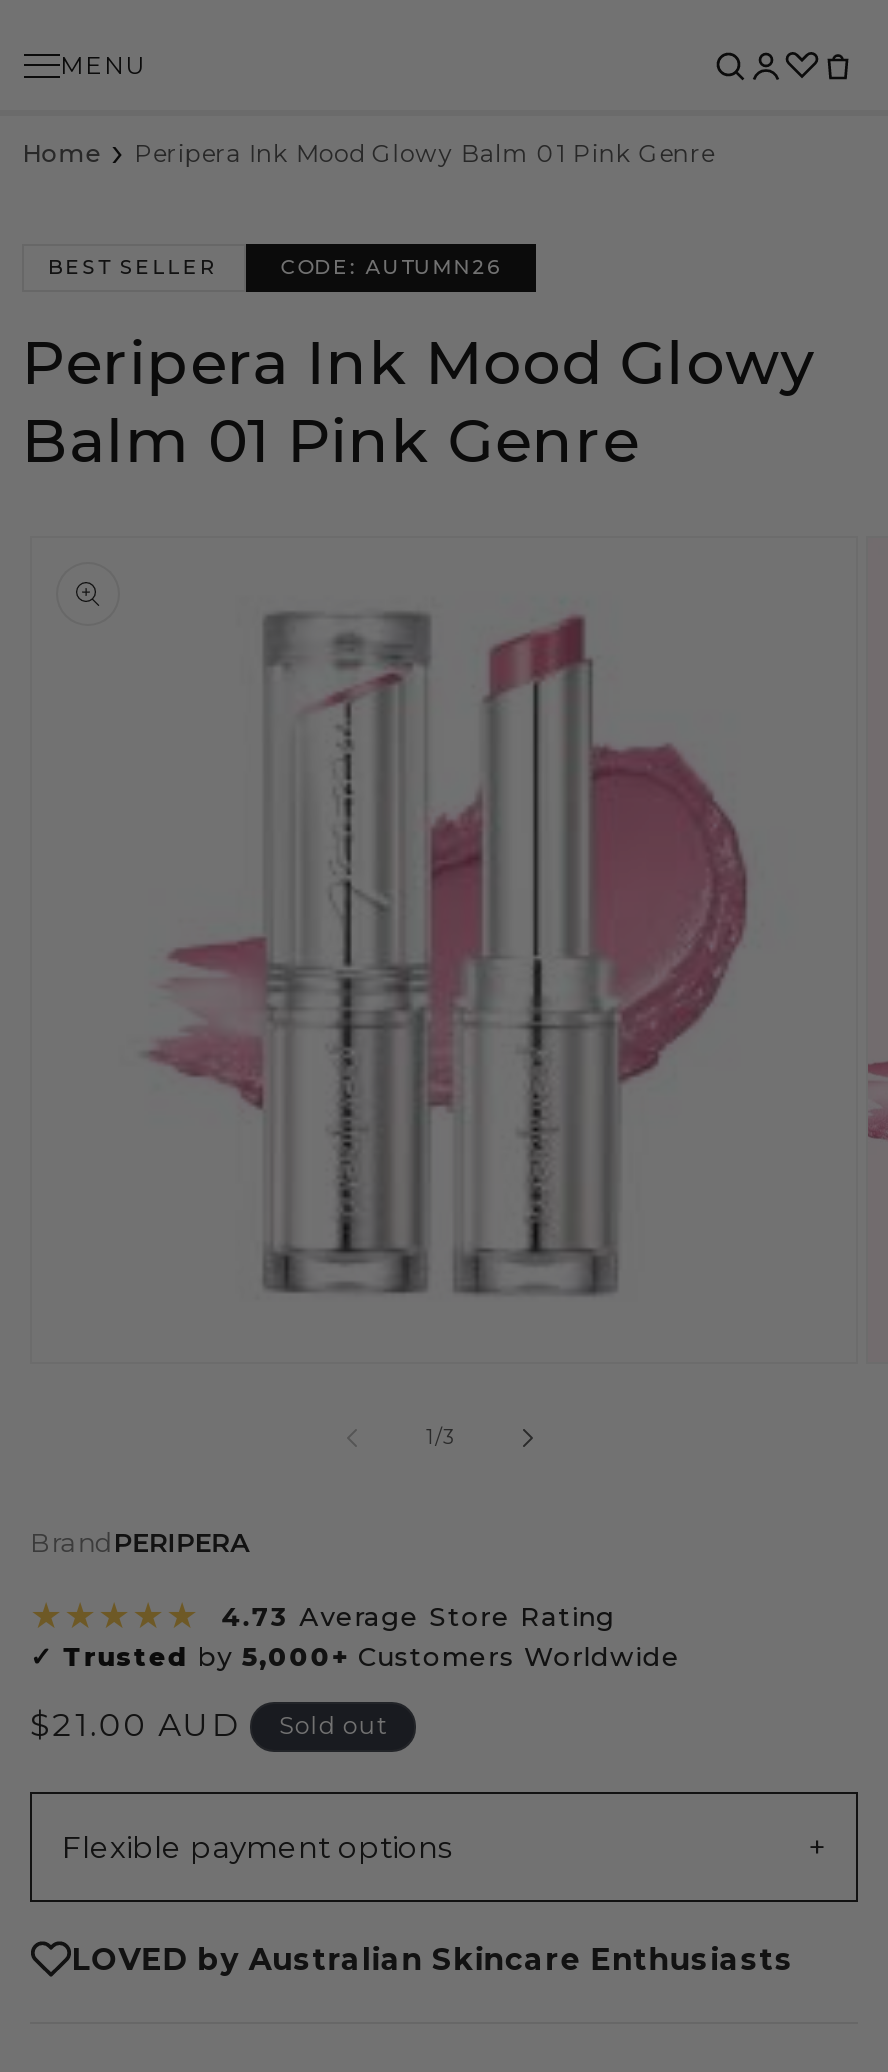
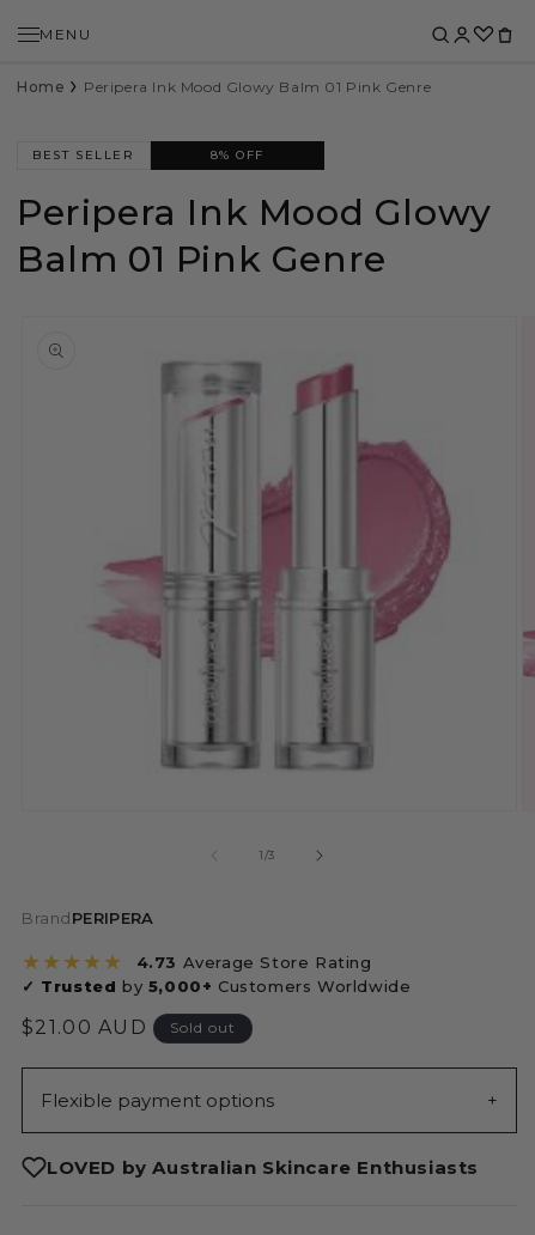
- CODE: AUTUMN26
+ 8% OFF
